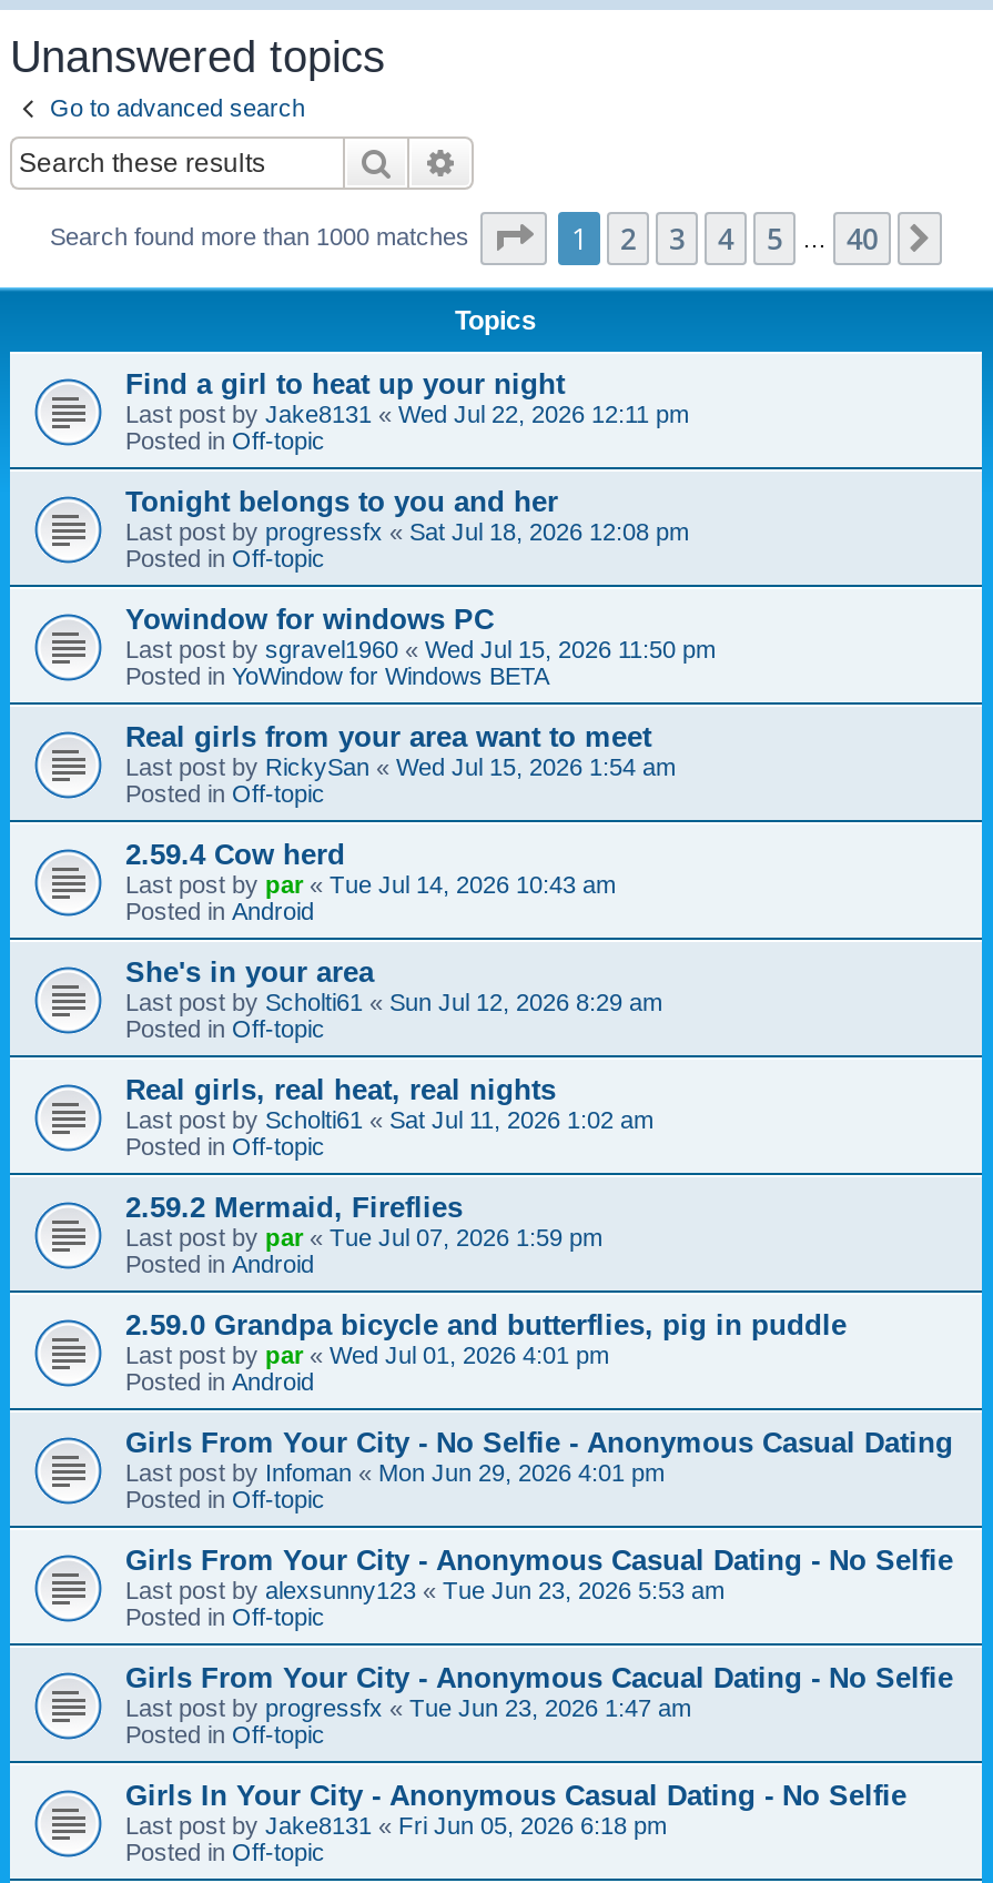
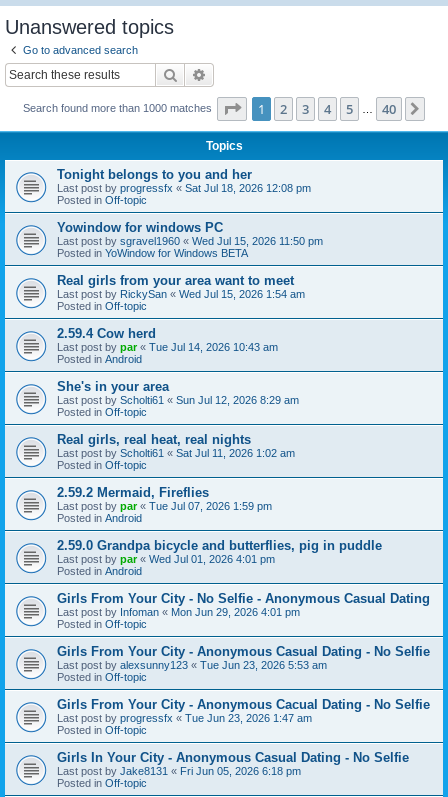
- Find a girl to heat up your night
- Last post by Jake8131 «Wed Jul 22, 2026 12:11 pm
- Posted in Off-topic
